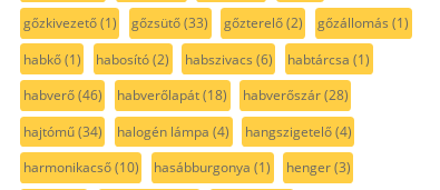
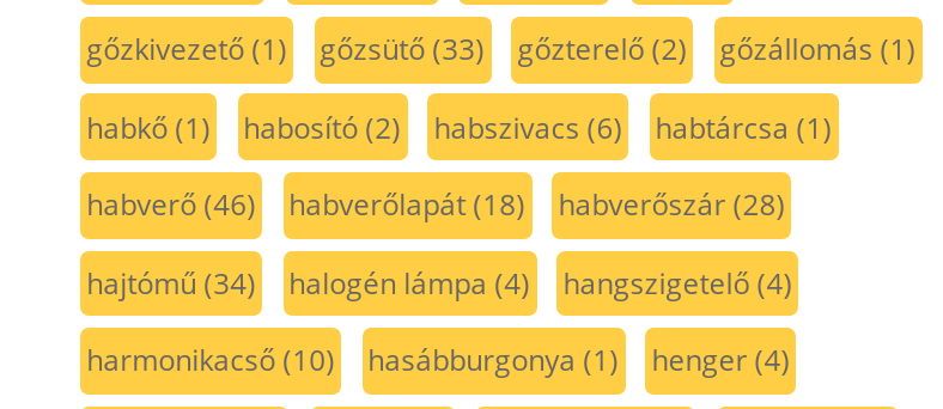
- harmonikacső (10) hasábburgonya (1) henger (3)
+ harmonikacső (10) hasábburgonya (1) henger (4)
